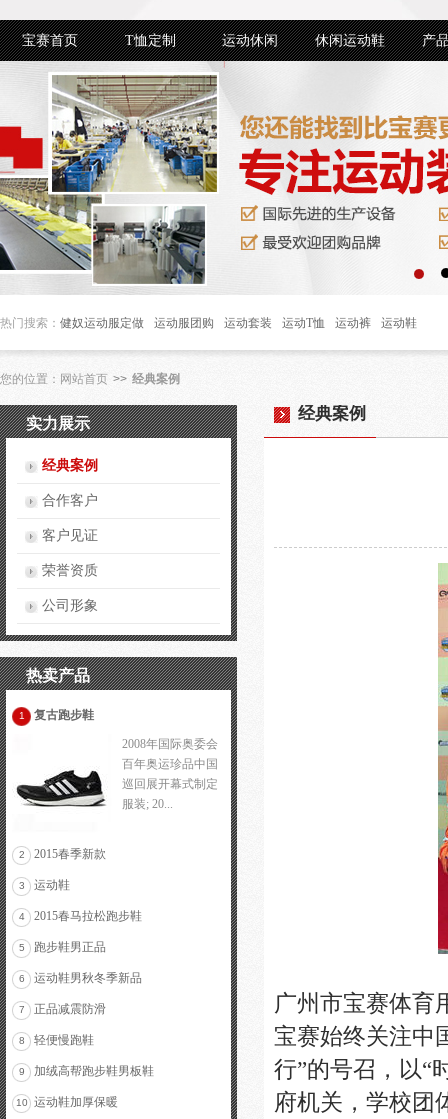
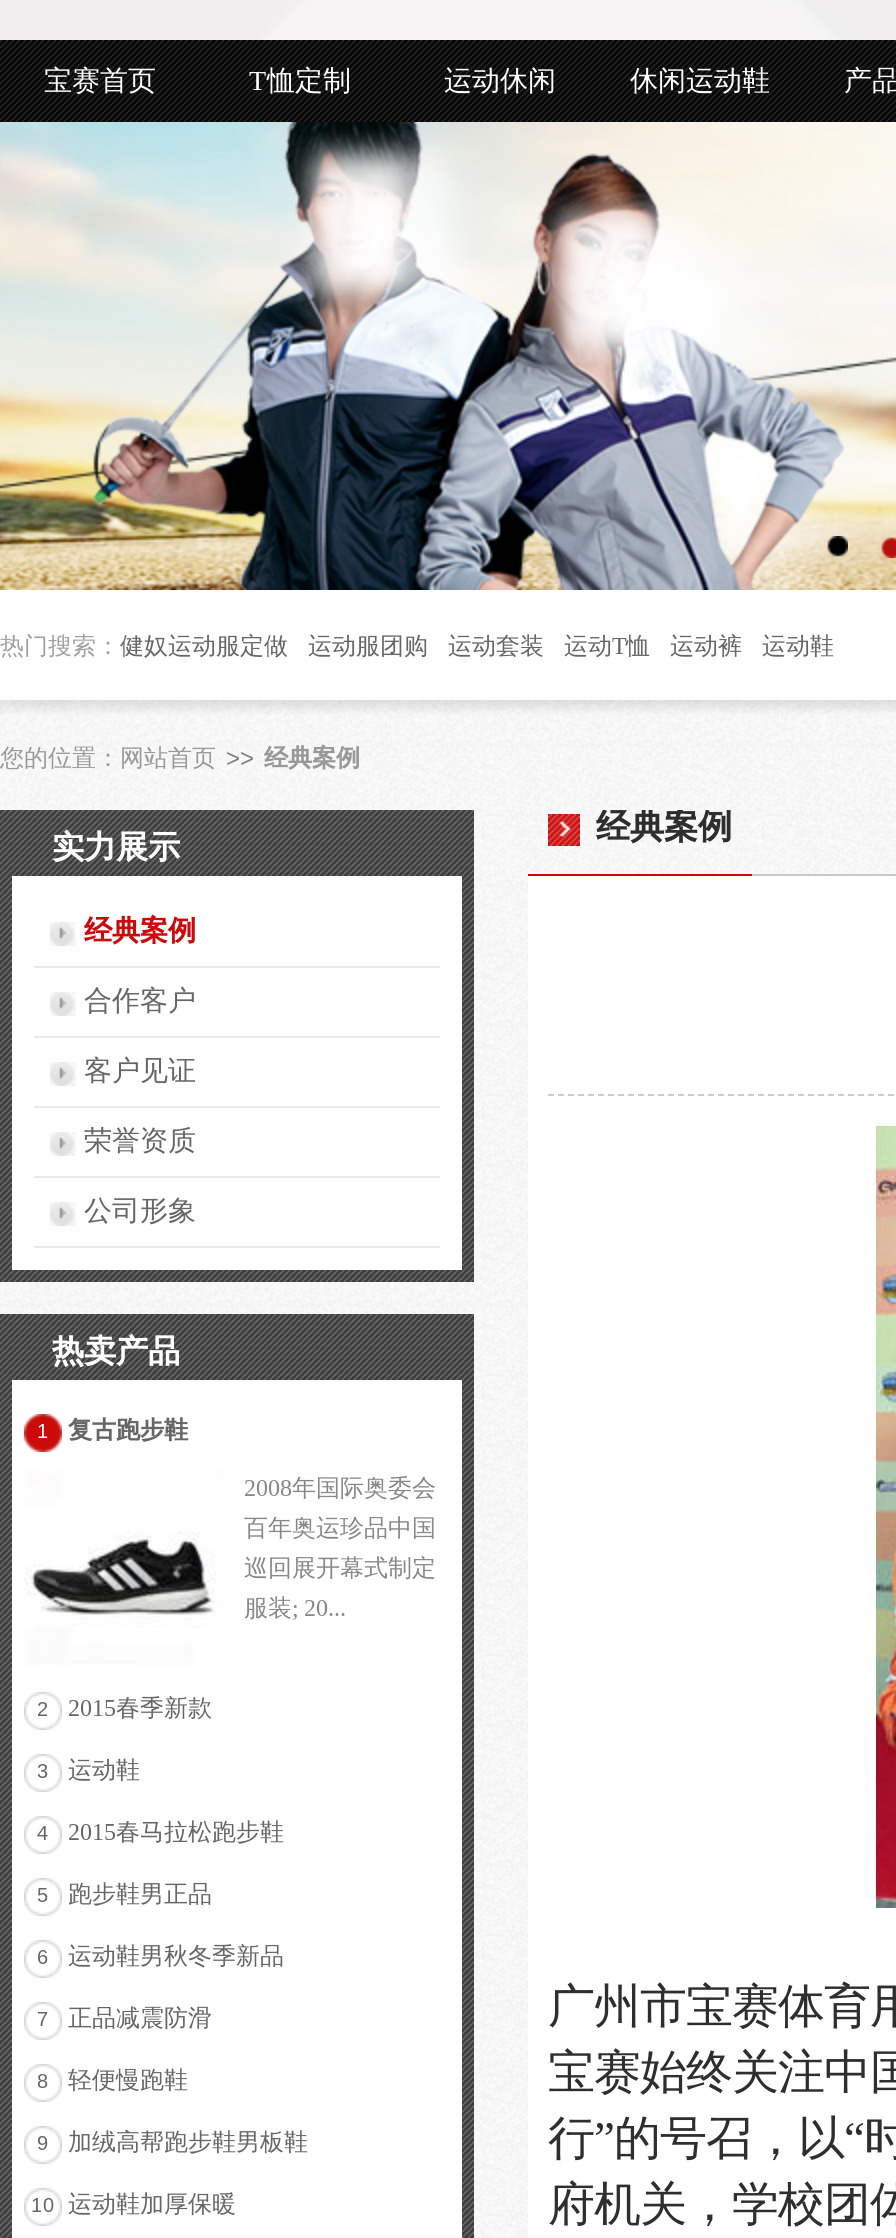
- [image]
+ [image]
